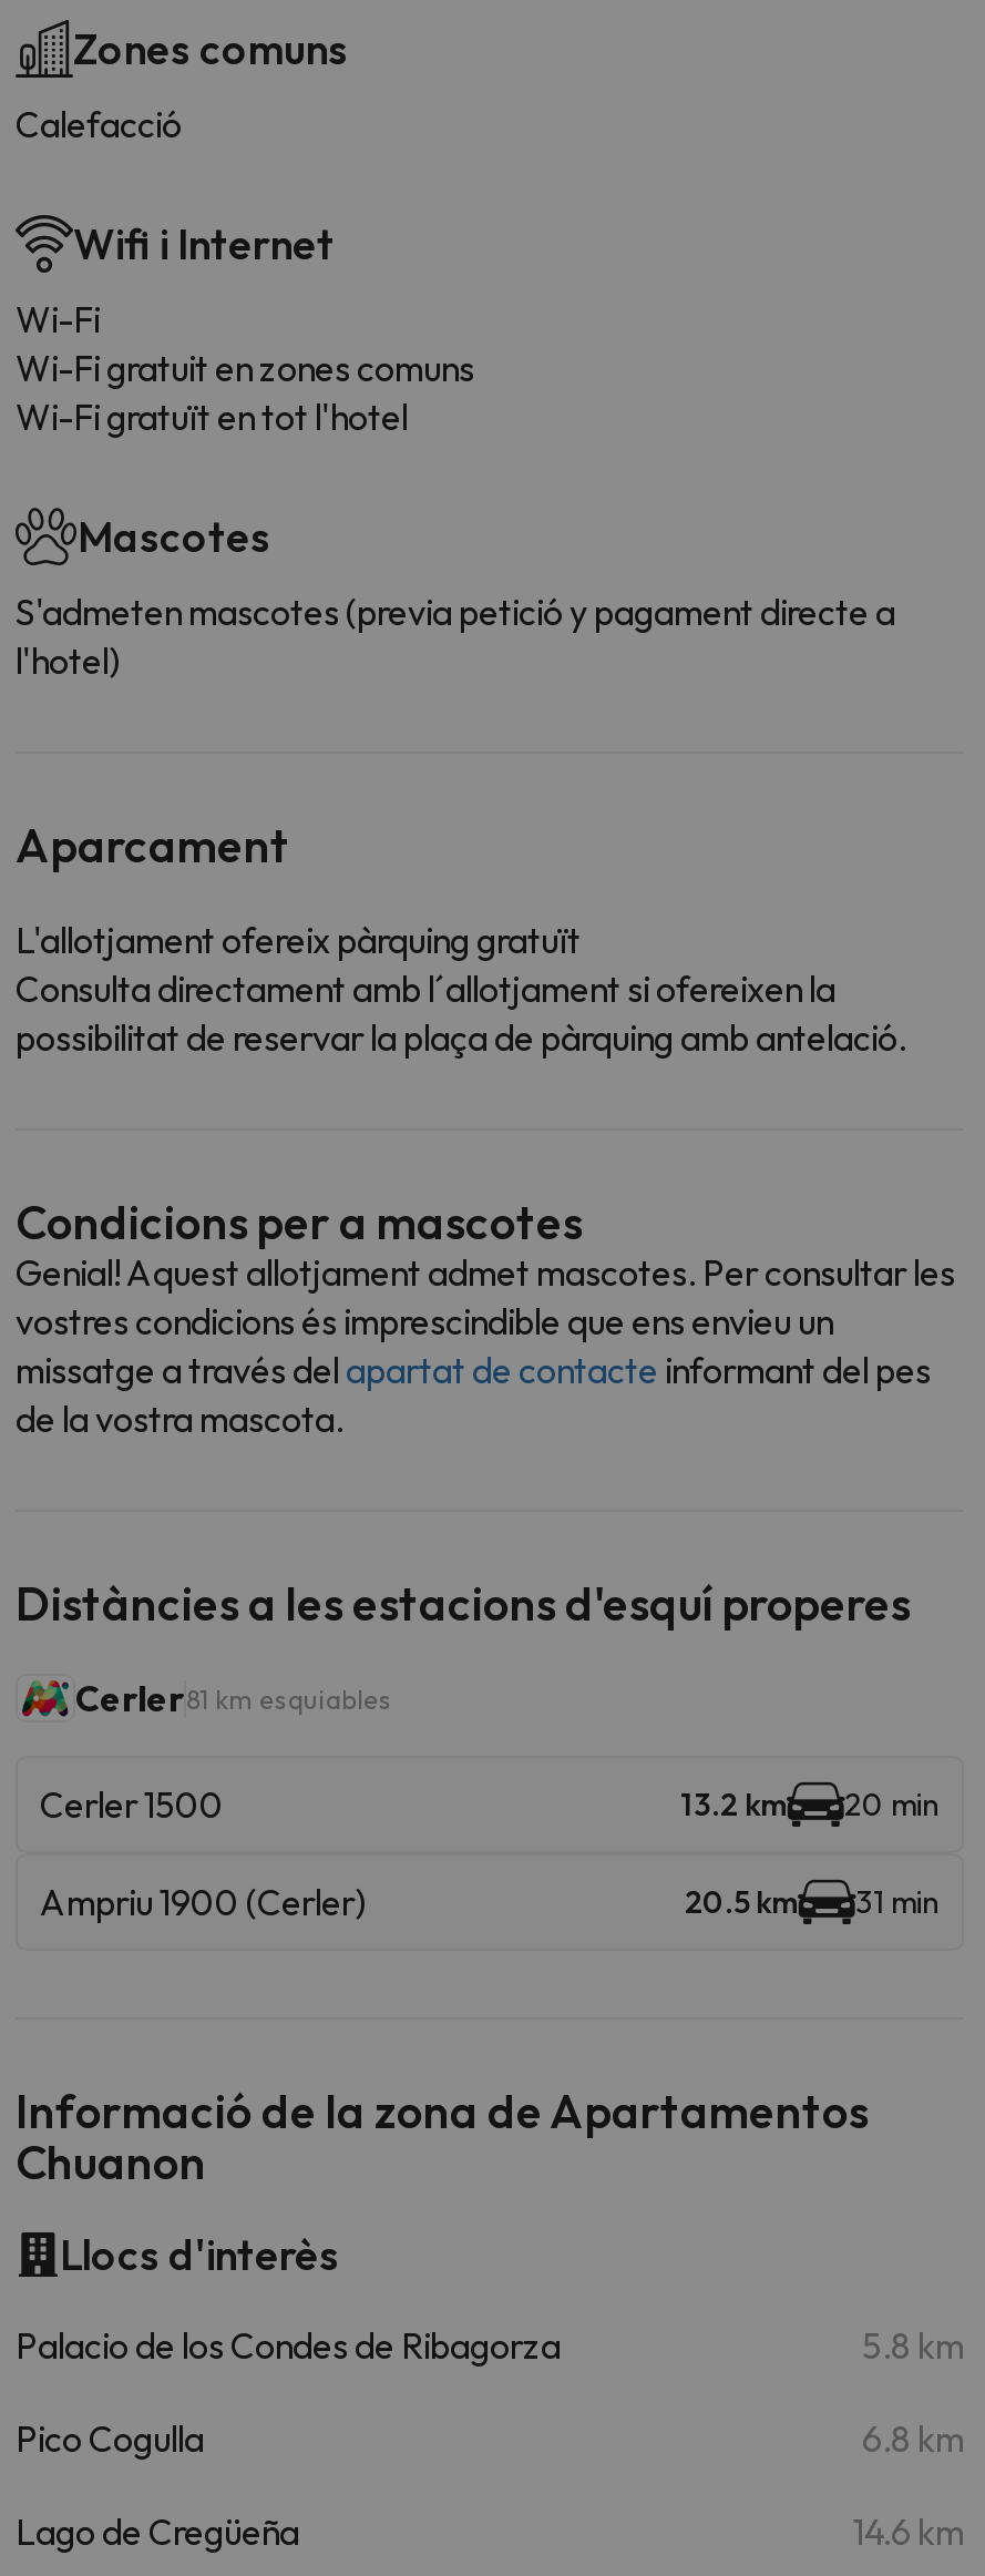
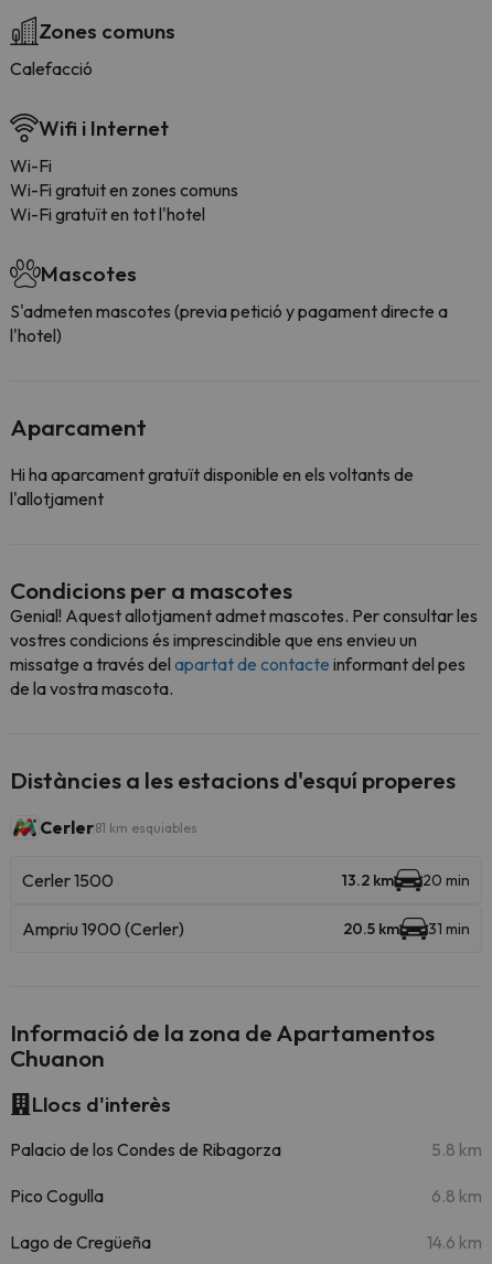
- L'allotjament ofereix pàrquing gratuït
- Consulta directament amb l´allotjament si ofereixen la
- possibilitat de reservar la plaça de pàrquing amb antelació.
+ Hi ha aparcament gratuït disponible en els voltants de
+ l'allotjament
